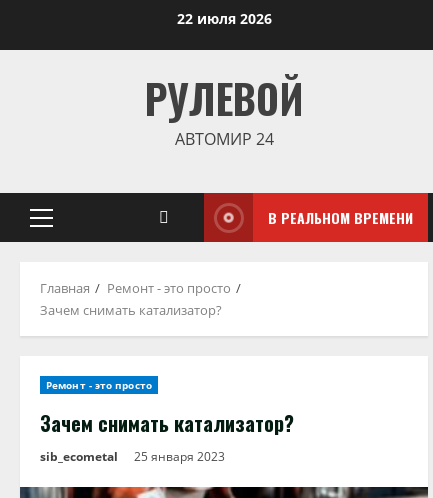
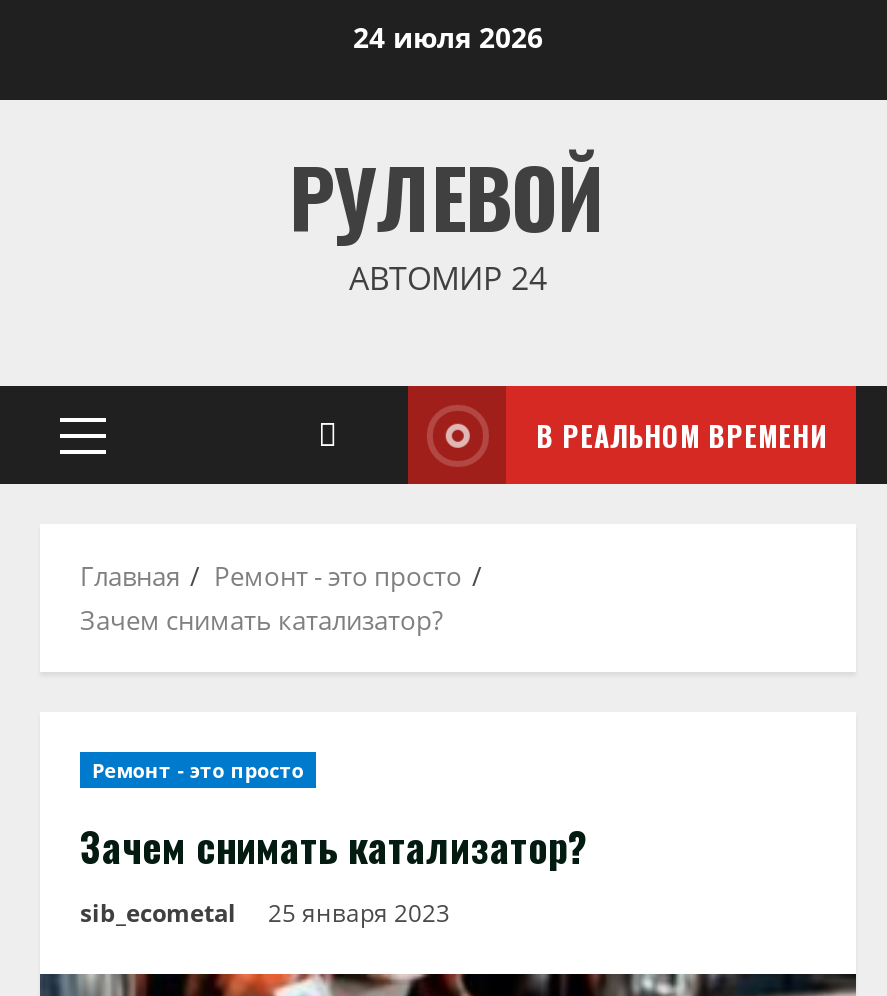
- 22 июля 2026
+ 24 июля 2026
